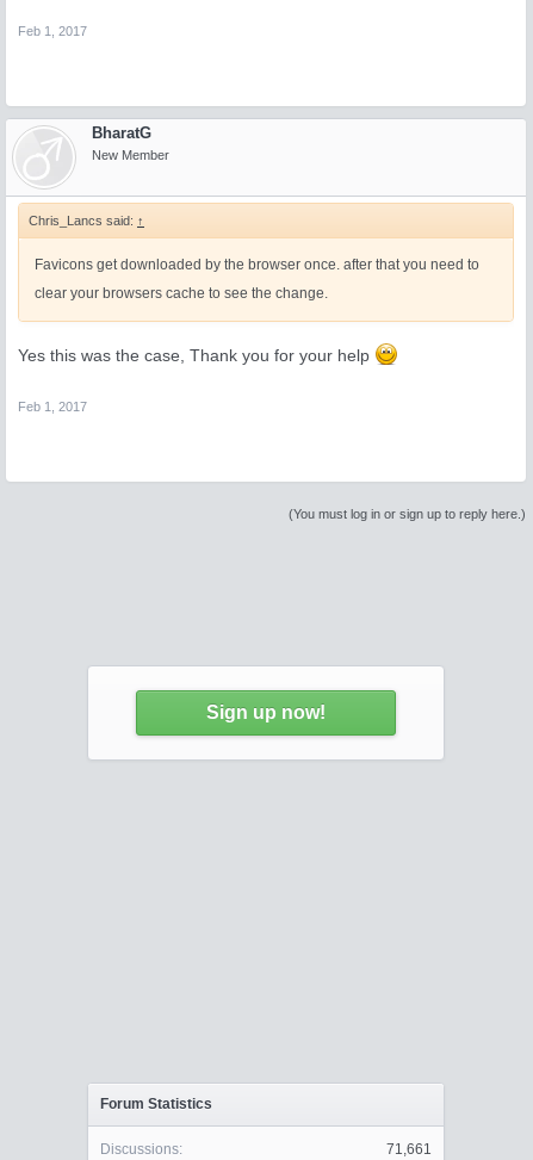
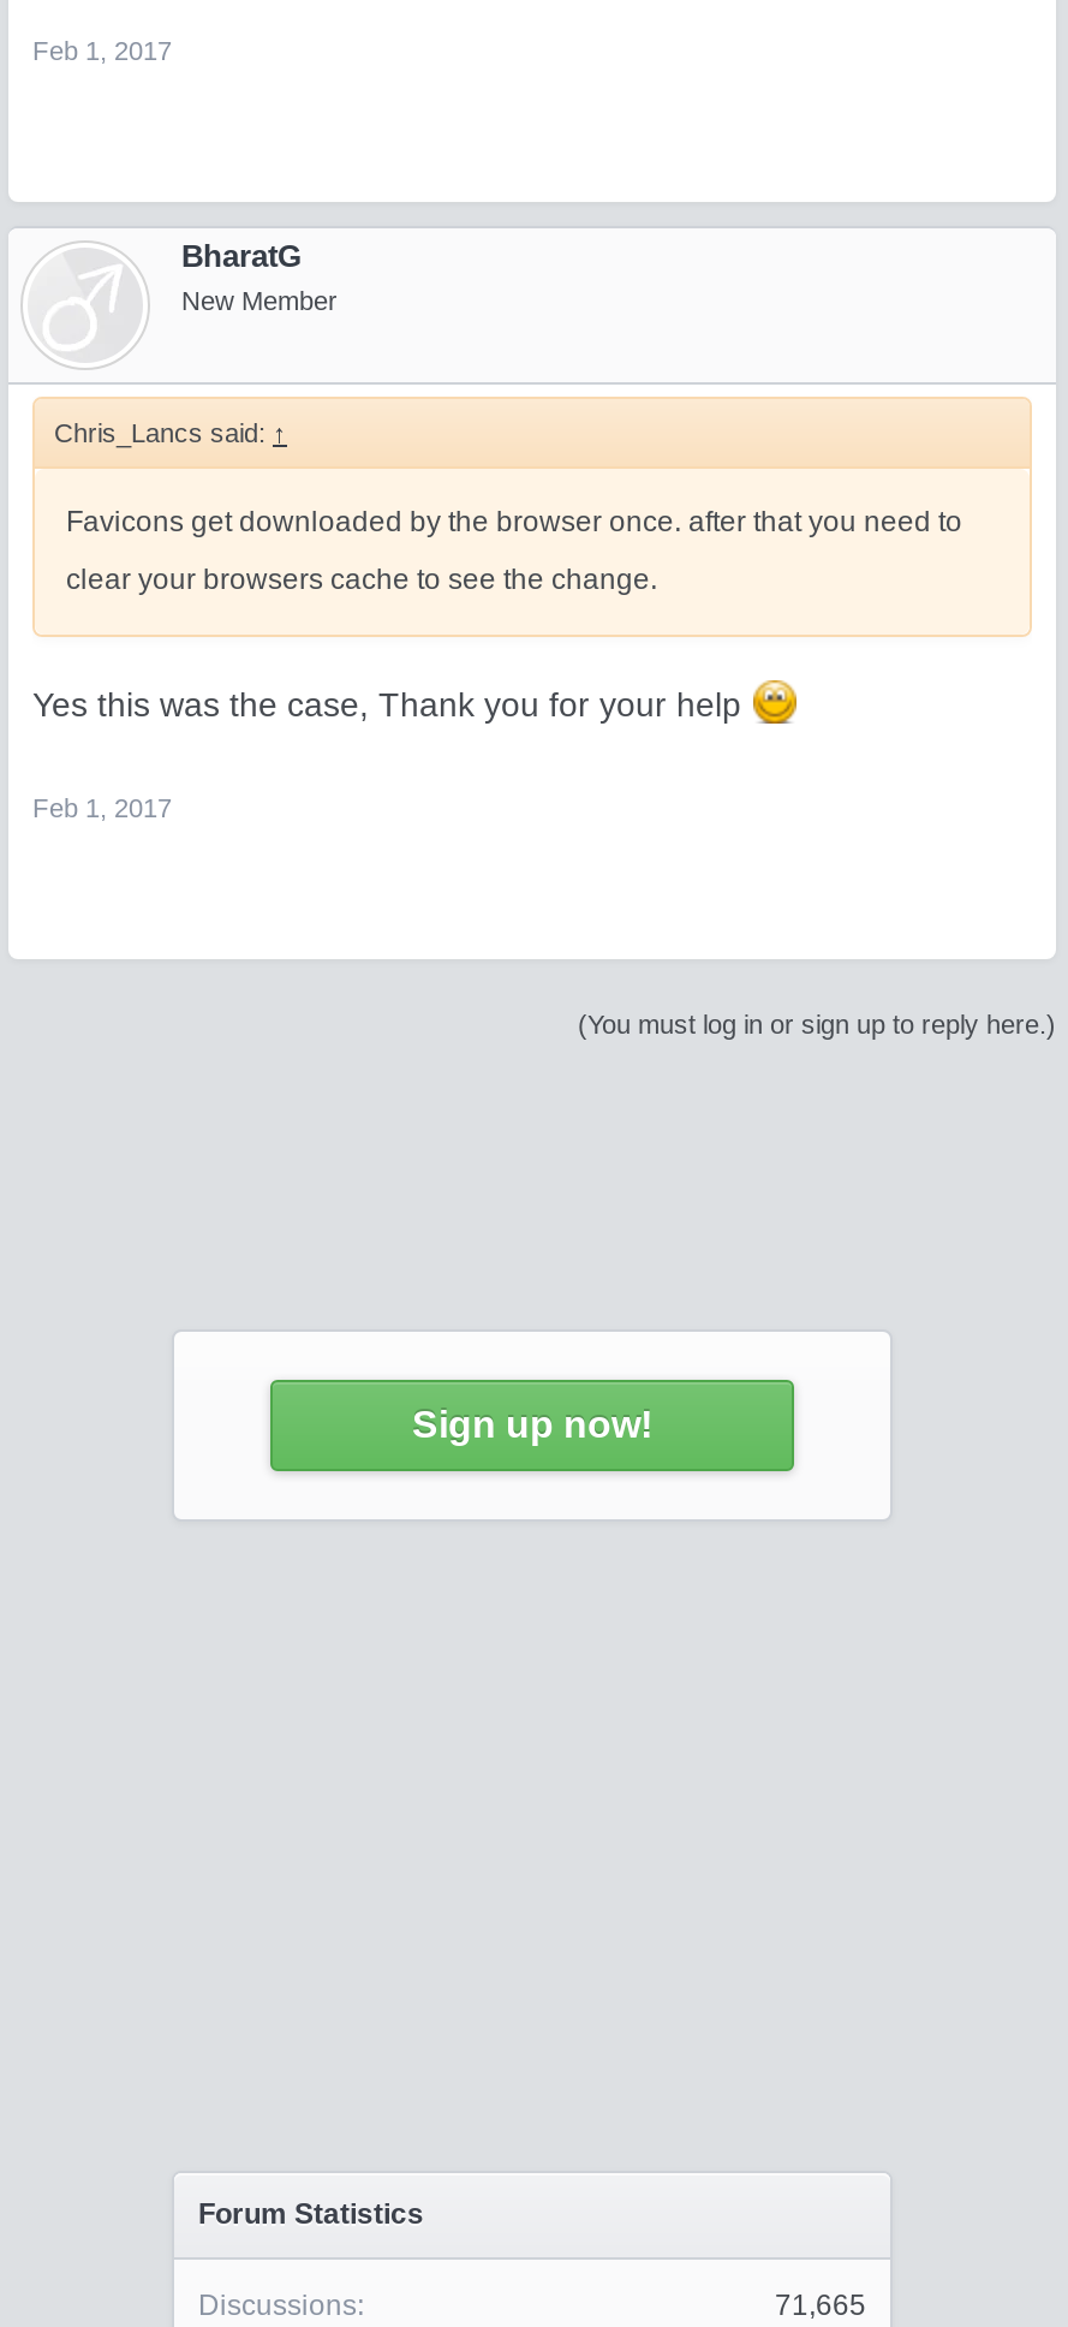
- 71,661
+ 71,665
